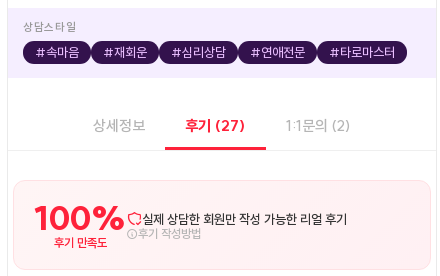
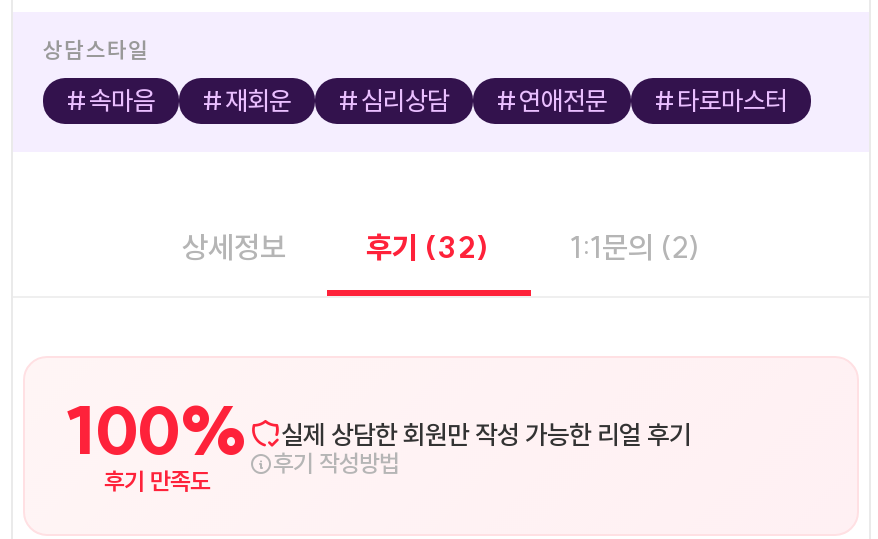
- 후기 (27)
+ 후기 (32)
